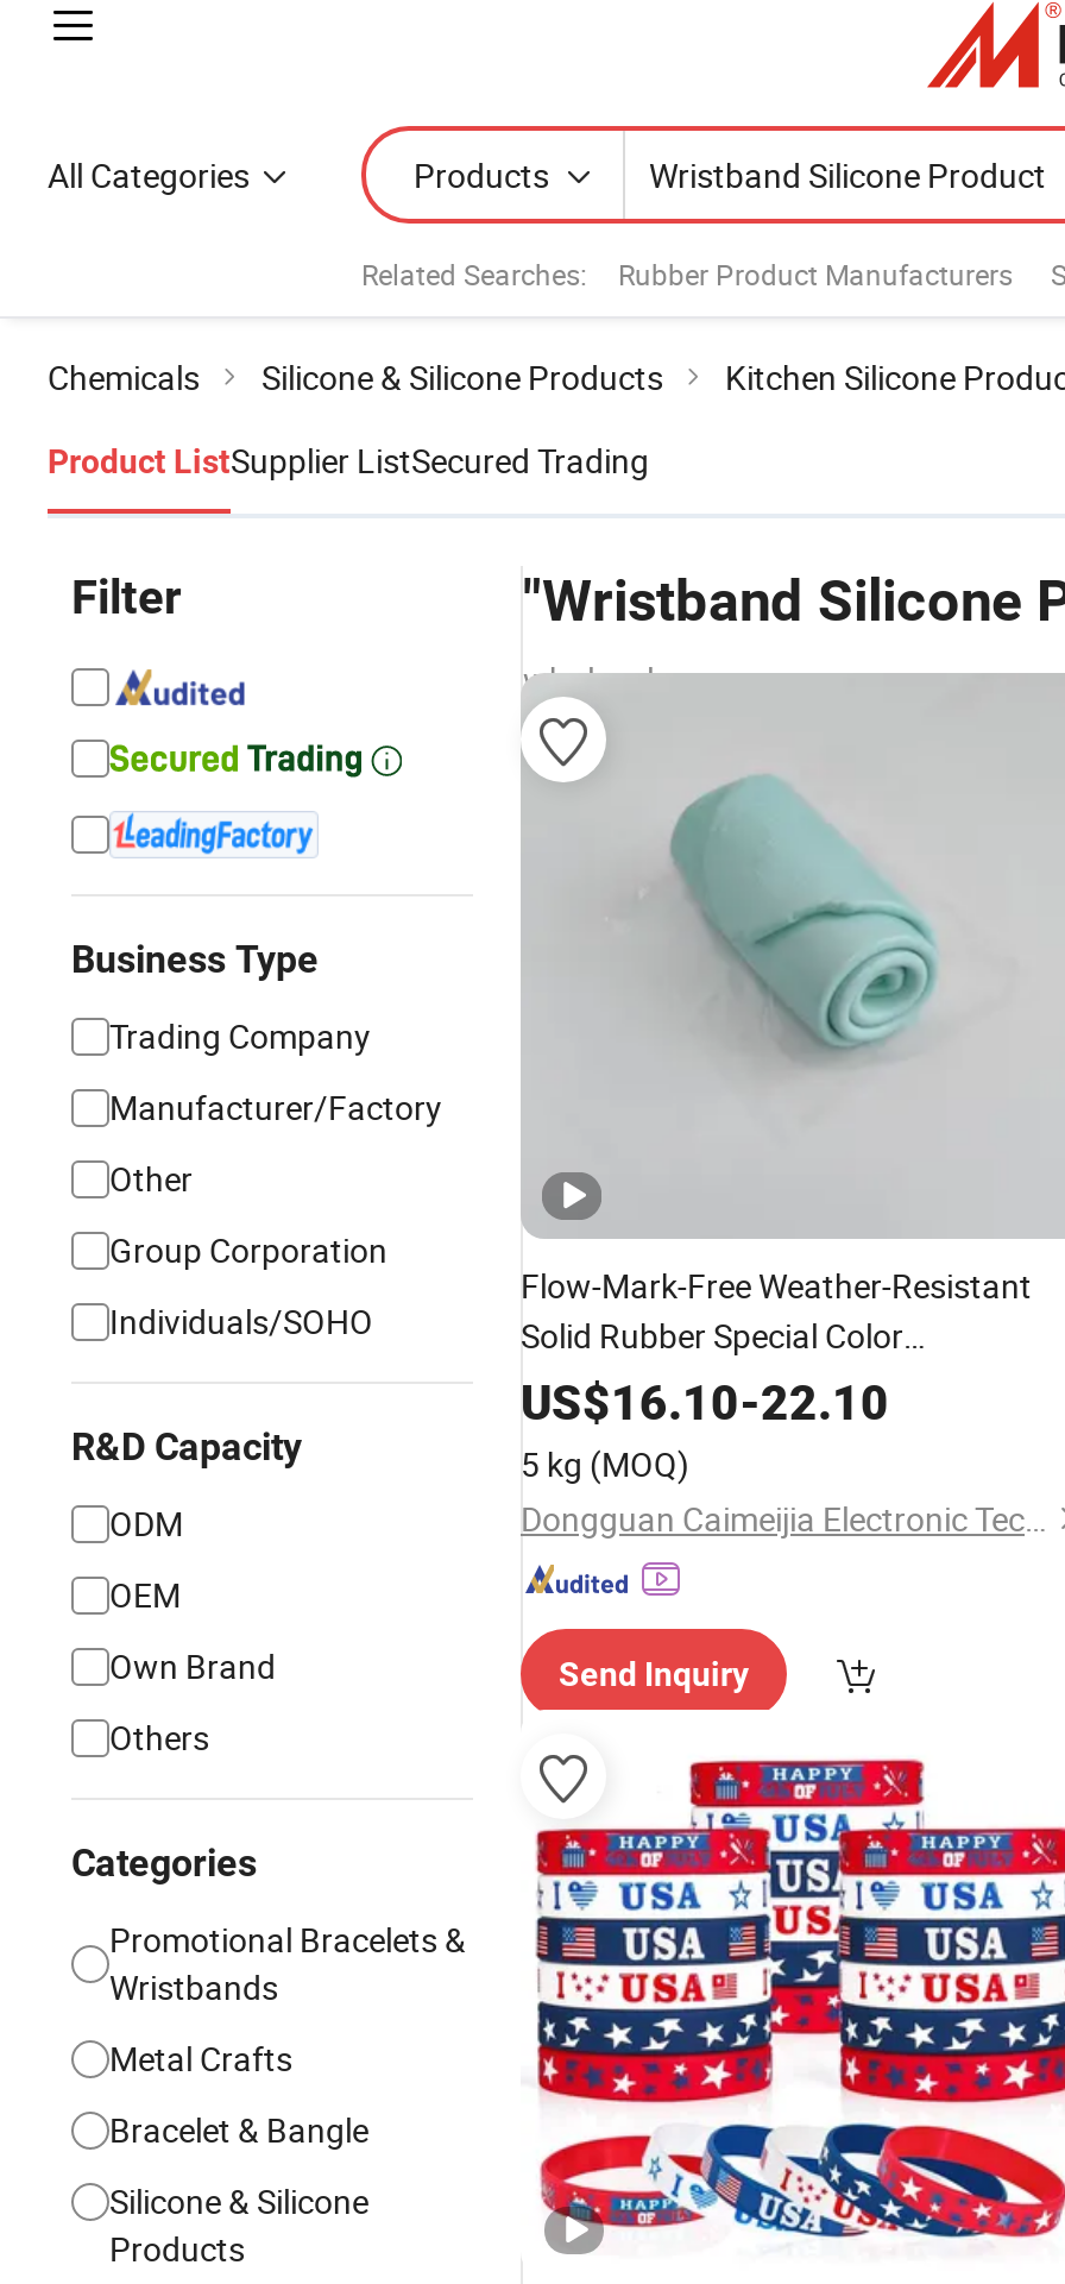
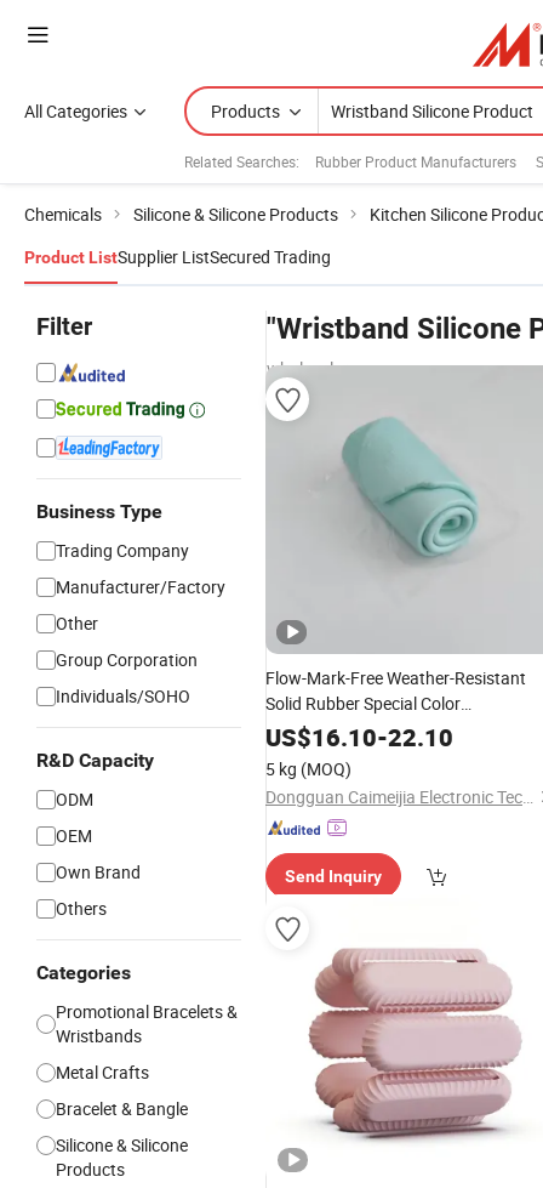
- [image]
+ [image]
